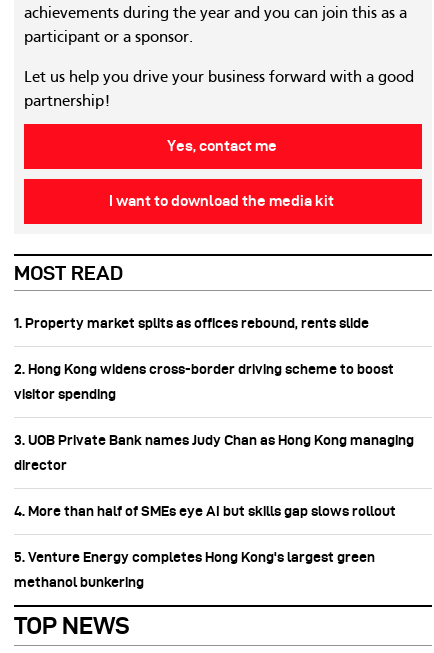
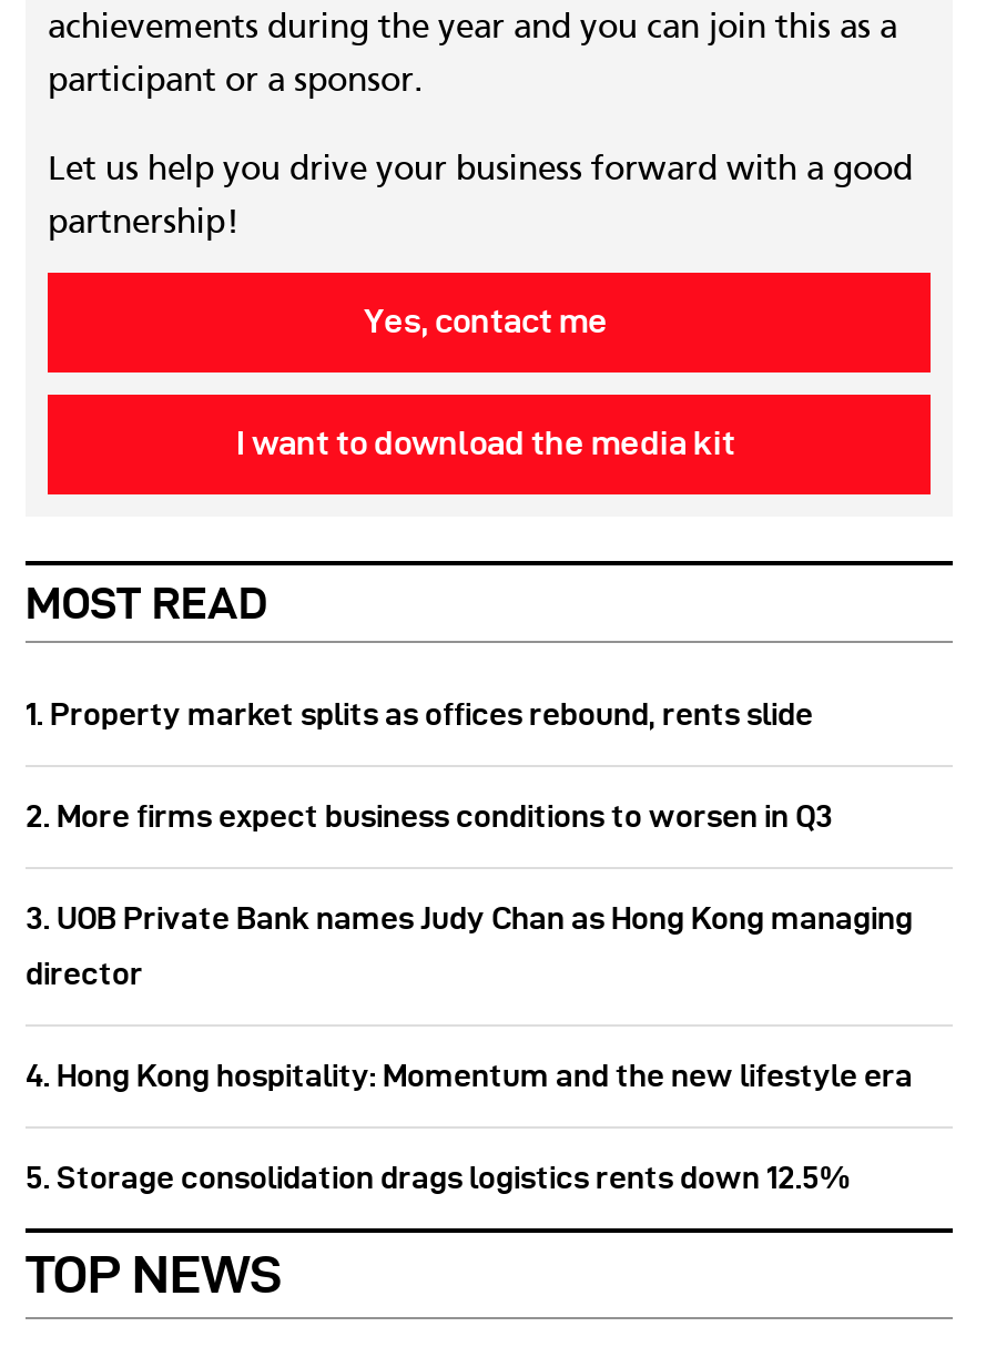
- 2. Hong Kong widens cross-border driving scheme to boost
- visitor spending
+ 2. More firms expect business conditions to worsen in Q3

- 4. More than half of SMEs eye AI but skills gap slows rollout
- 5. Venture Energy completes Hong Kong's largest green
- methanol bunkering
+ 4. Hong Kong hospitality: Momentum and the new lifestyle era
+ 5. Storage consolidation drags logistics rents down 12.5%
